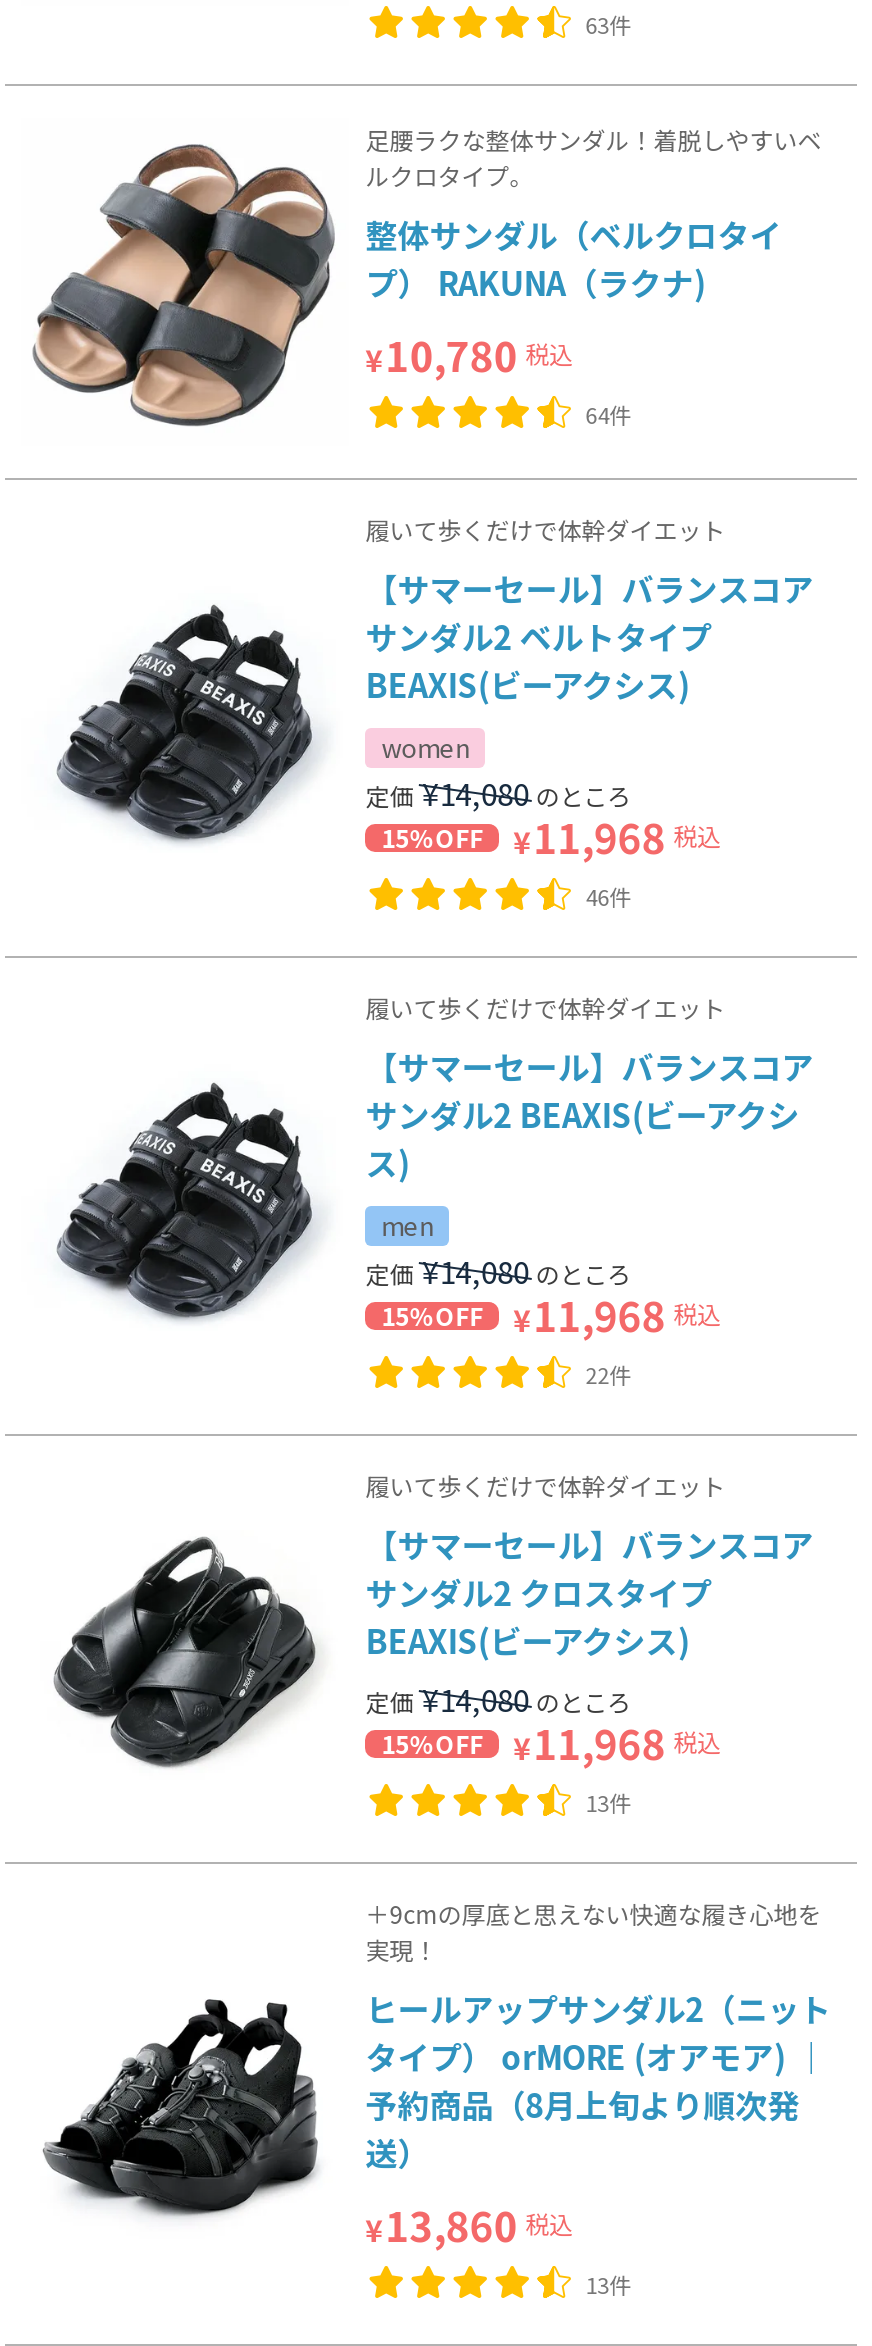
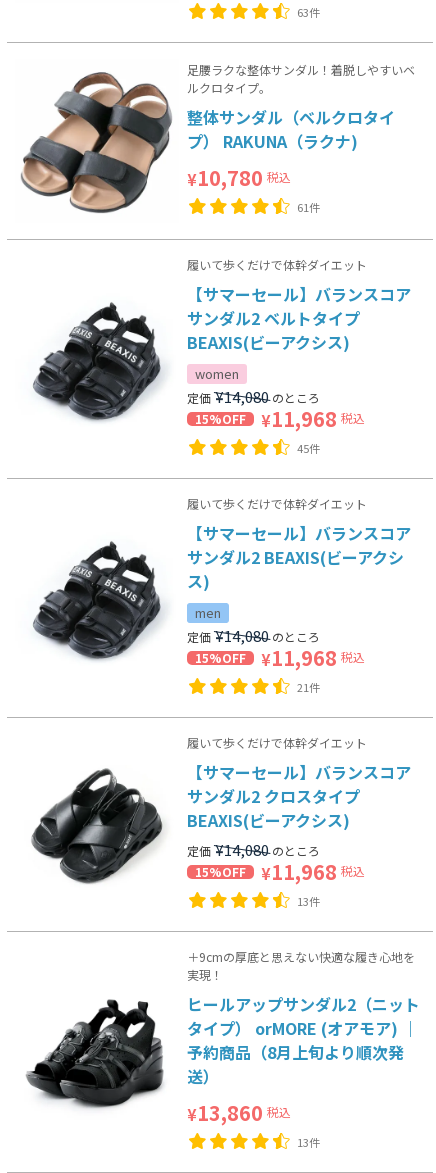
- 64件
+ 61件

- 46件
+ 45件

- 22件
+ 21件
